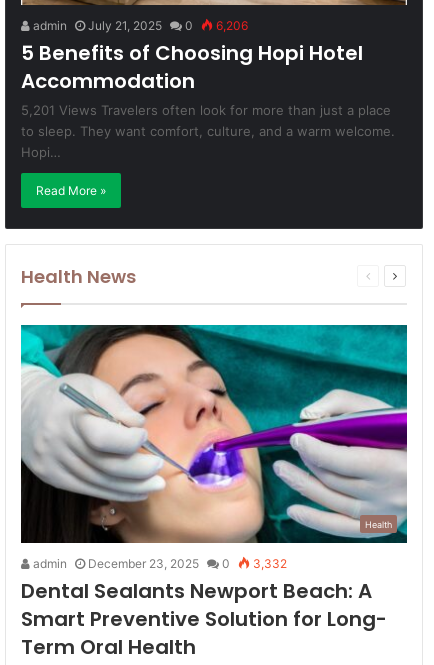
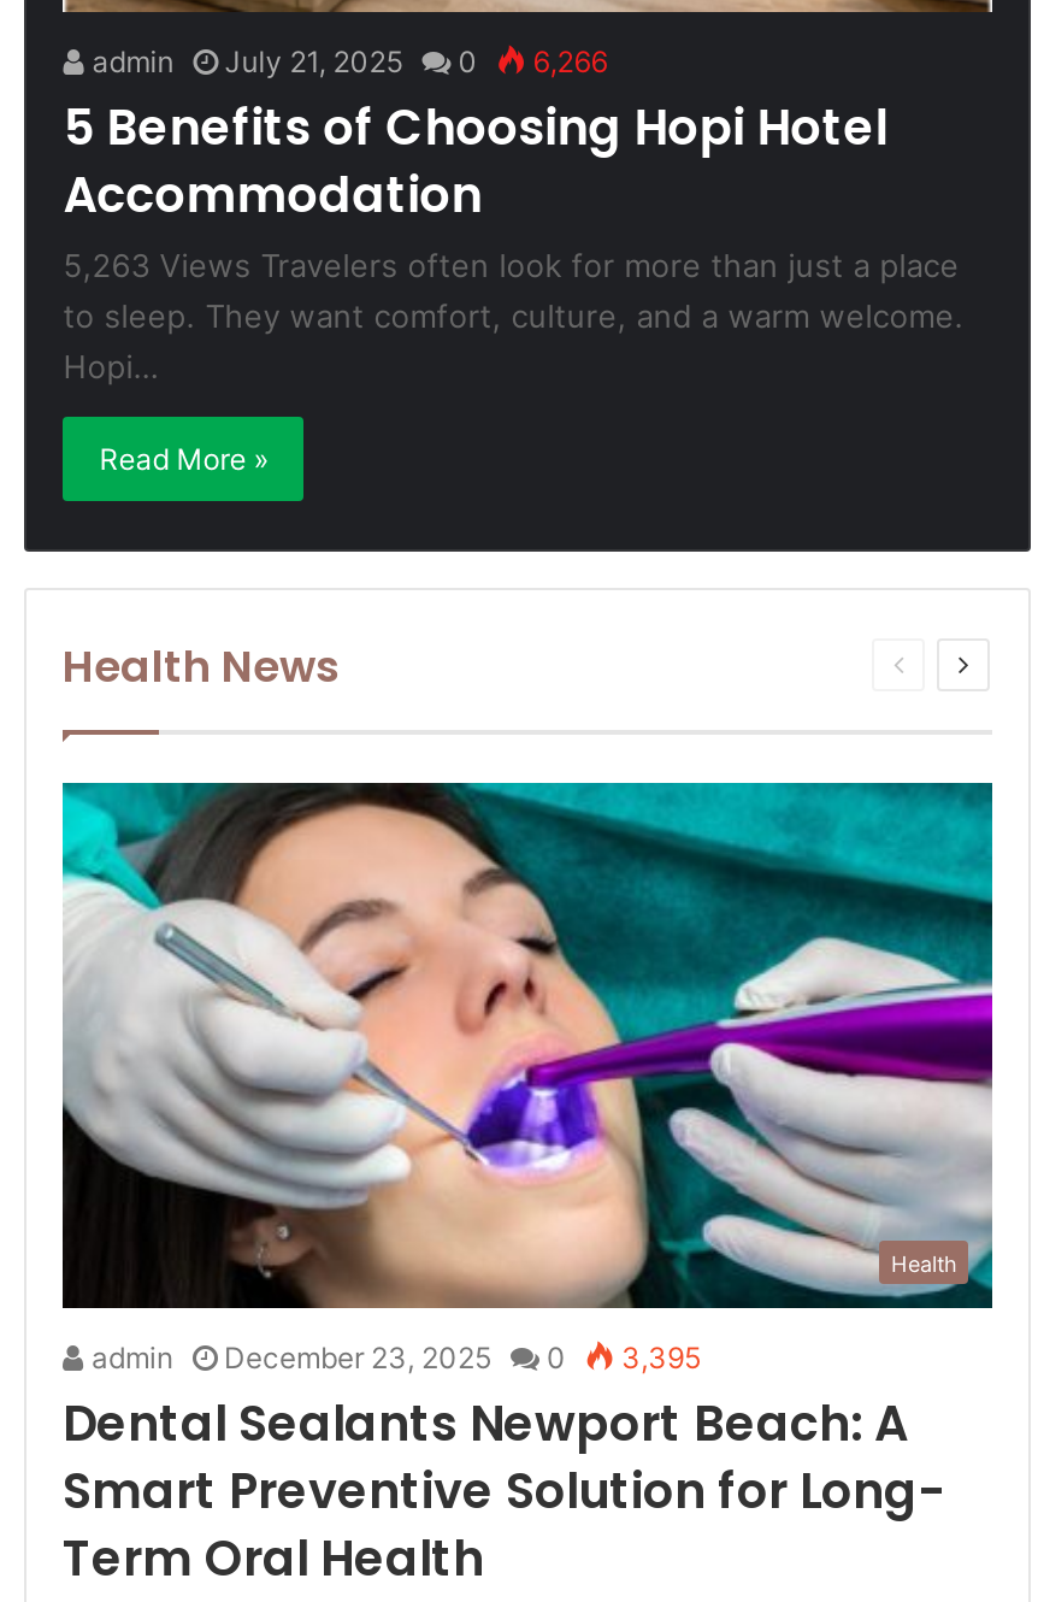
- admin July 21, 2025 0 6,206
+ admin July 21, 2025 0 6,266

- 5,201 Views Travelers often look for more than just a place
+ 5,263 Views Travelers often look for more than just a place

- admin December 23, 2025 0 3,332
+ admin December 23, 2025 0 3,395
